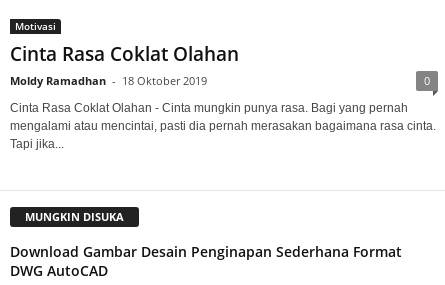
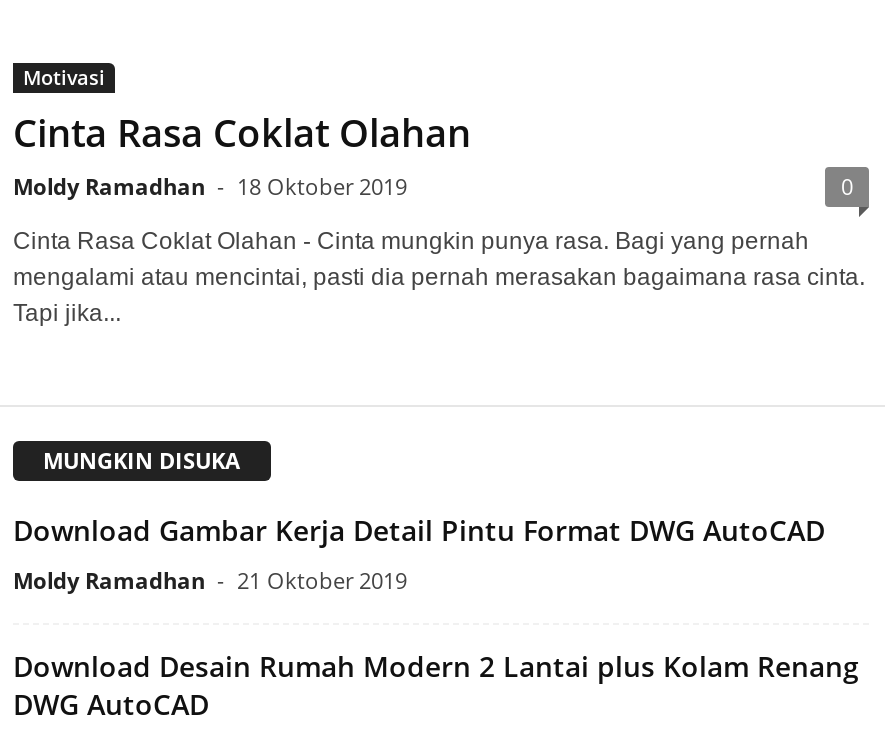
- Download Gambar Desain Penginapan Sederhana Format
+ Download Gambar Kerja Detail Pintu Format DWG AutoCAD
+ Moldy Ramadhan - 21 Oktober 2019
+ Download Desain Rumah Modern 2 Lantai plus Kolam Renang
